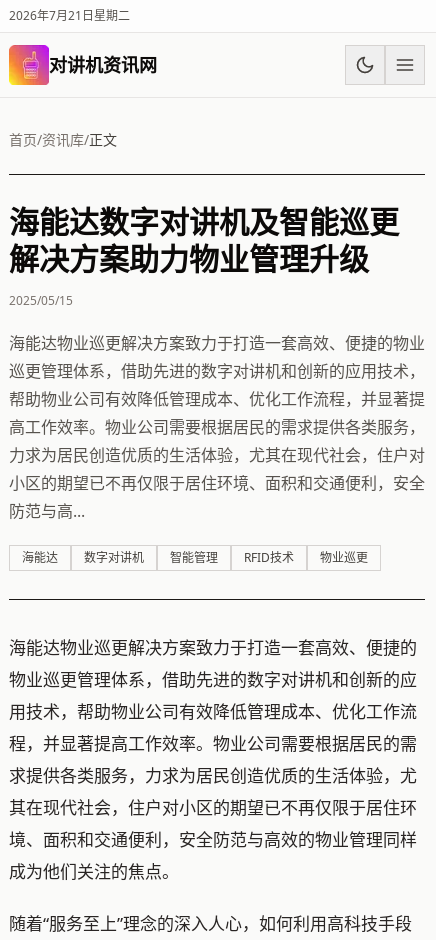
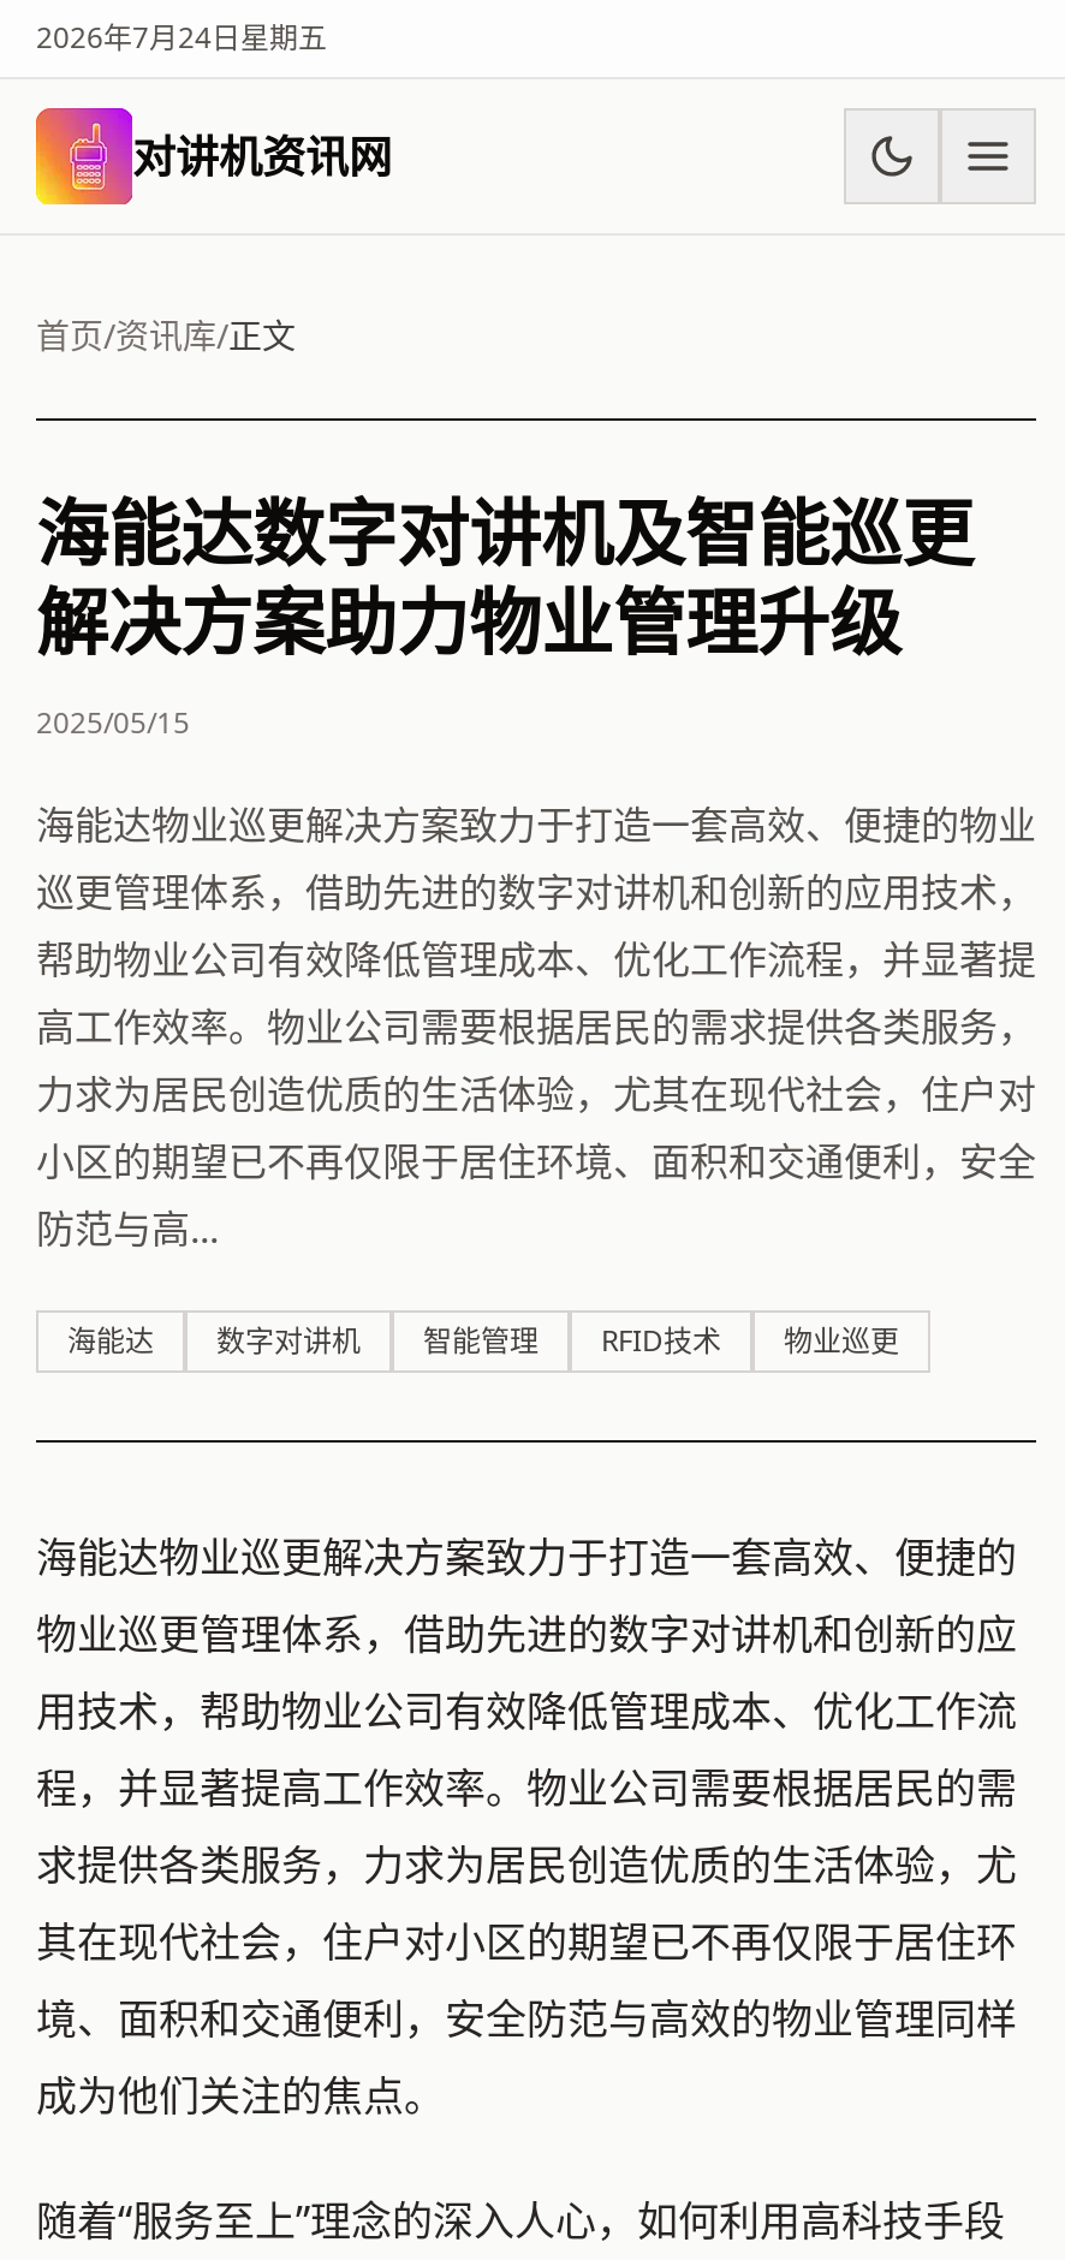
- 2026年7月21日星期二
+ 2026年7月24日星期五
